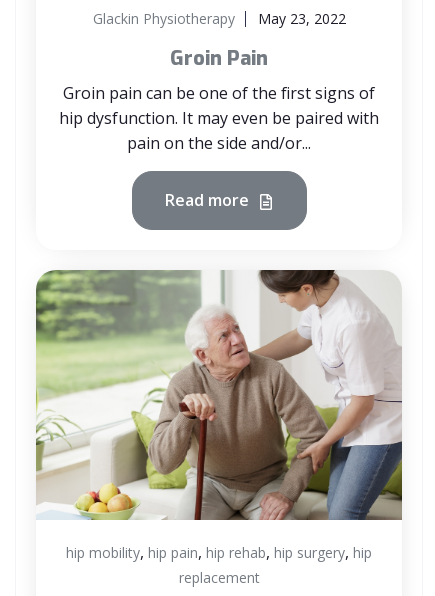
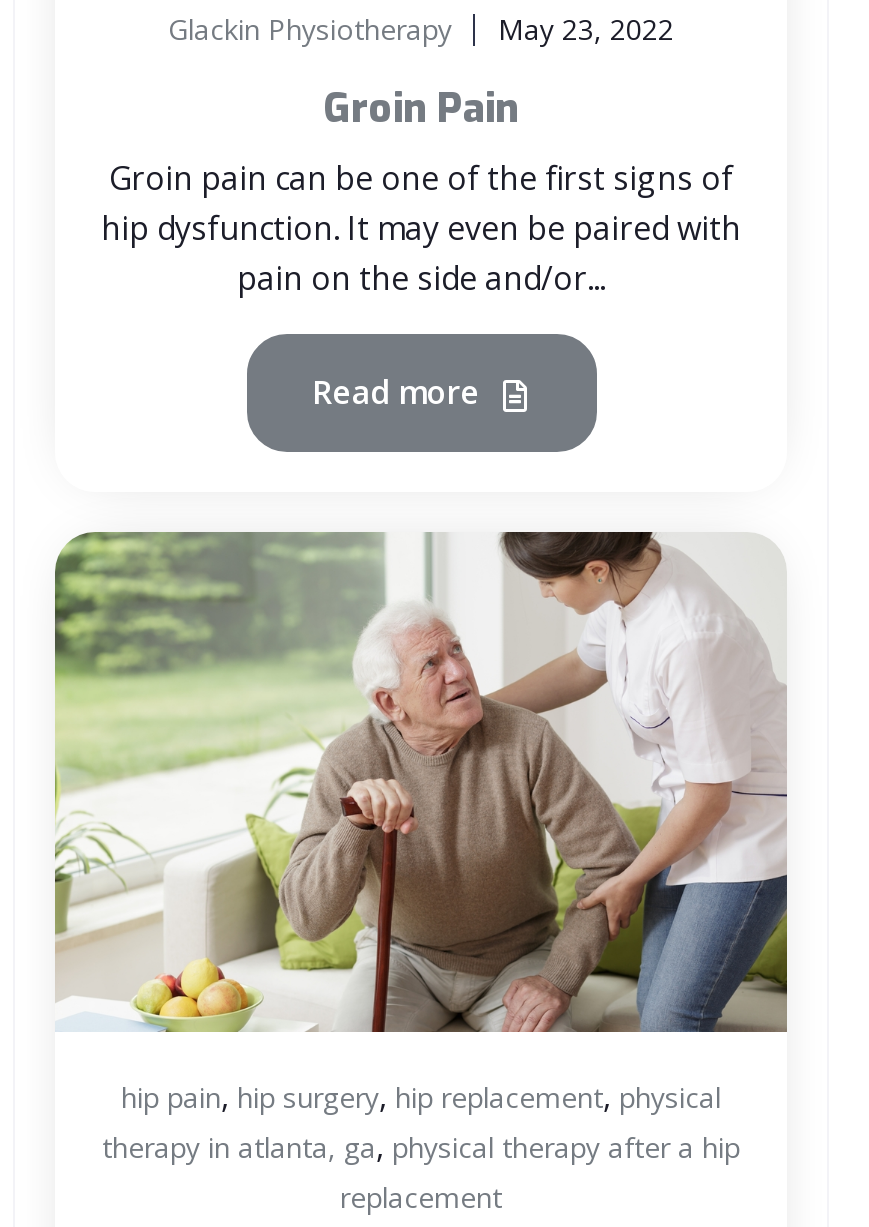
- hip mobility, hip pain, hip rehab, hip surgery, hip
+ hip pain, hip surgery, hip replacement, physical
+ therapy in atlanta, ga, physical therapy after a hip
